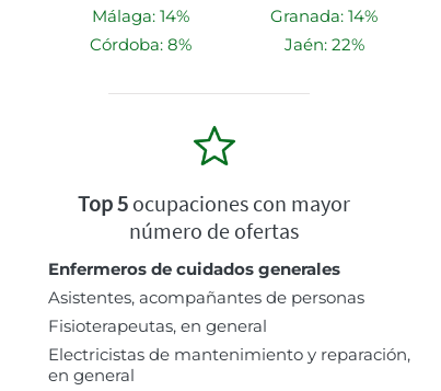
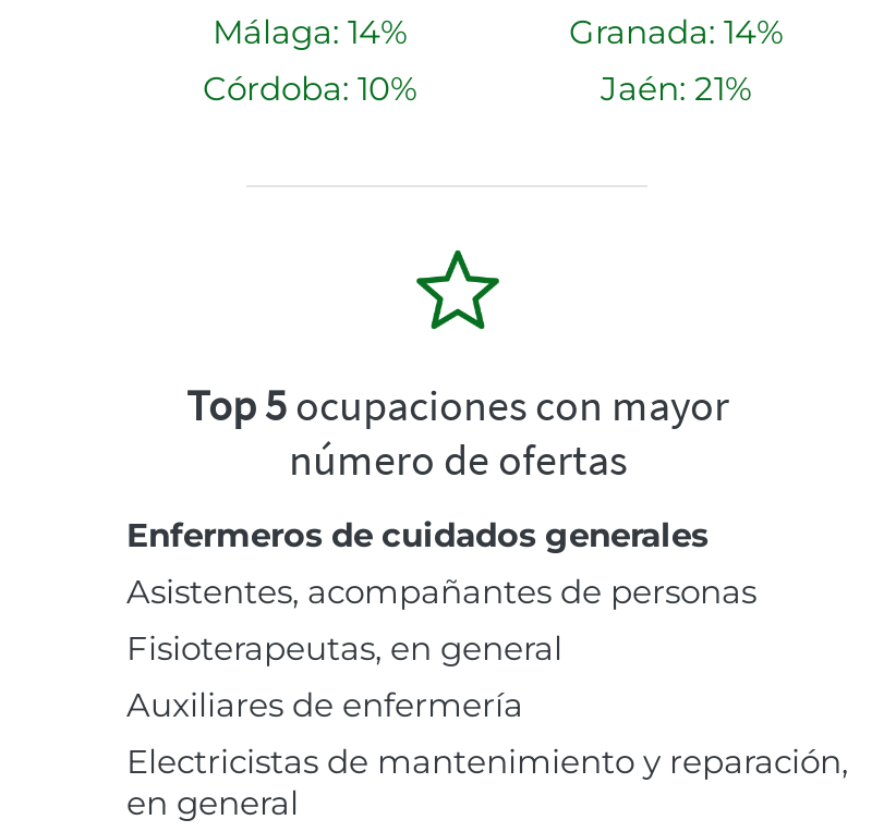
- Córdoba: 8%
+ Córdoba: 10%

- Jaén: 22%
+ Jaén: 21%

+ Auxiliares de enfermería
